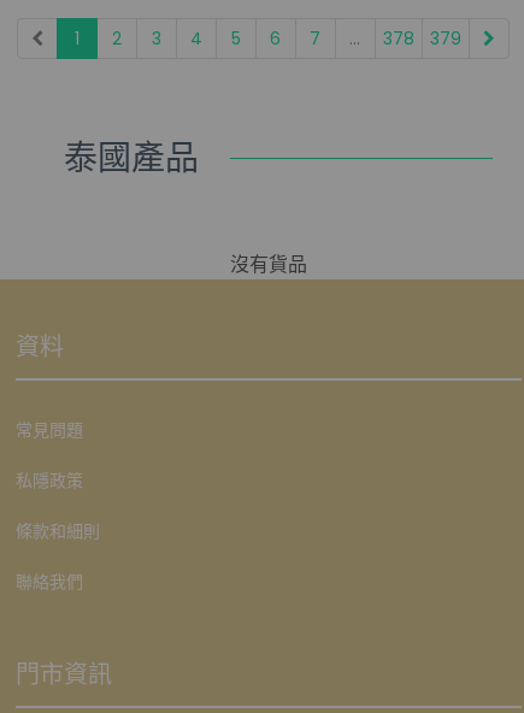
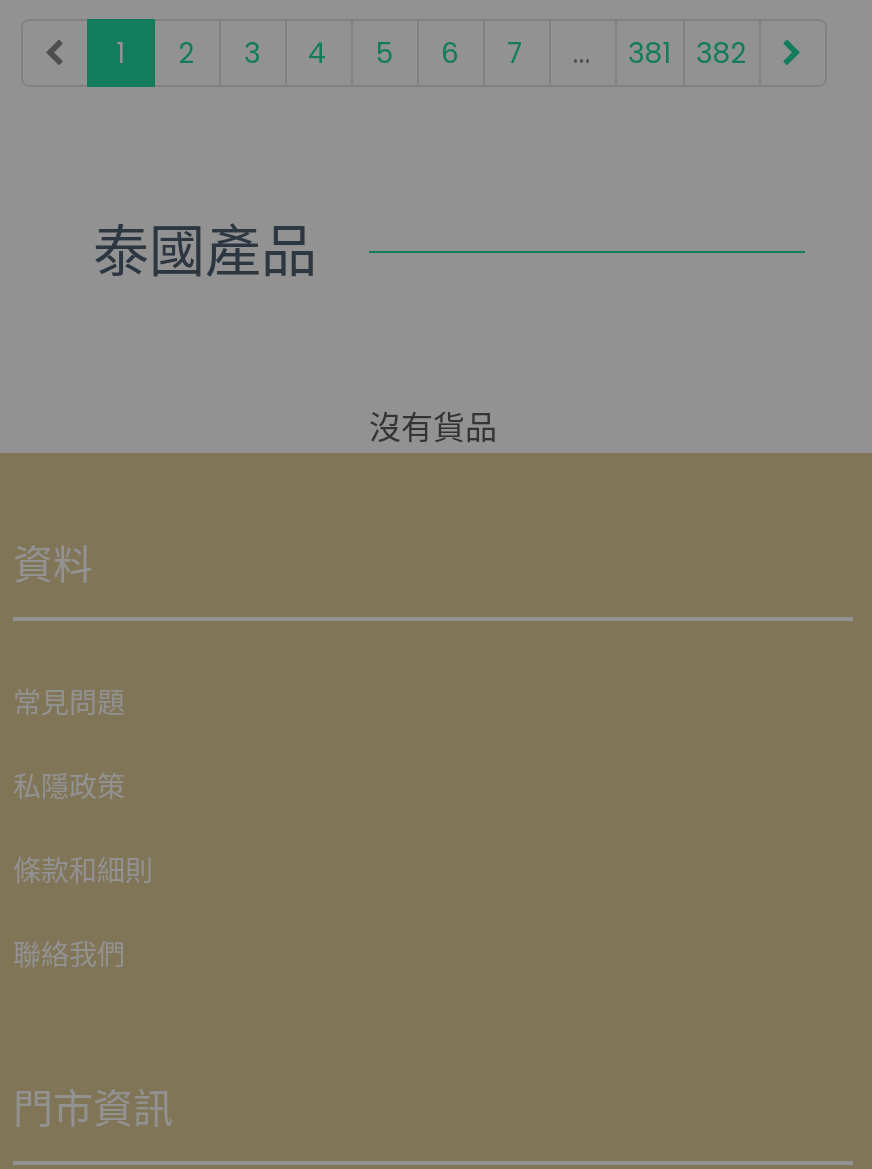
- 378
+ 381

- 379
+ 382
